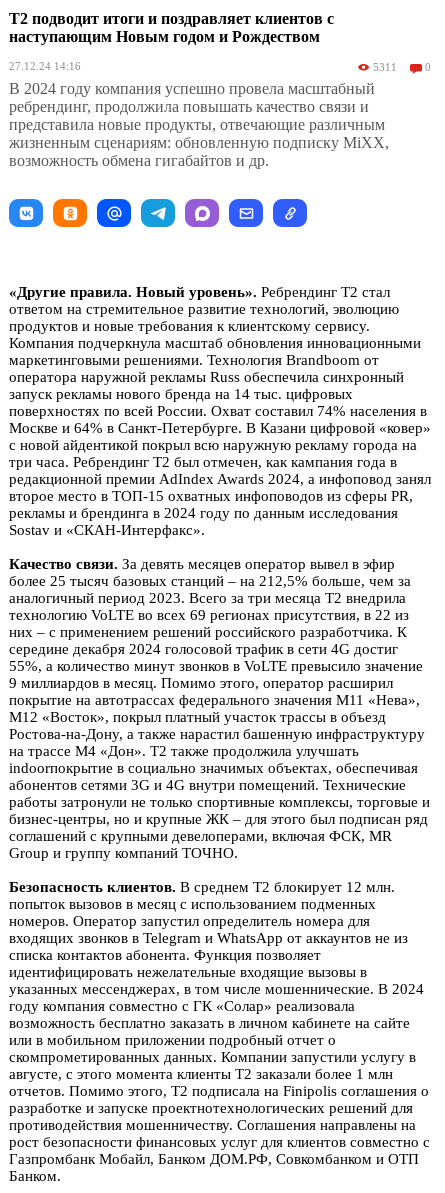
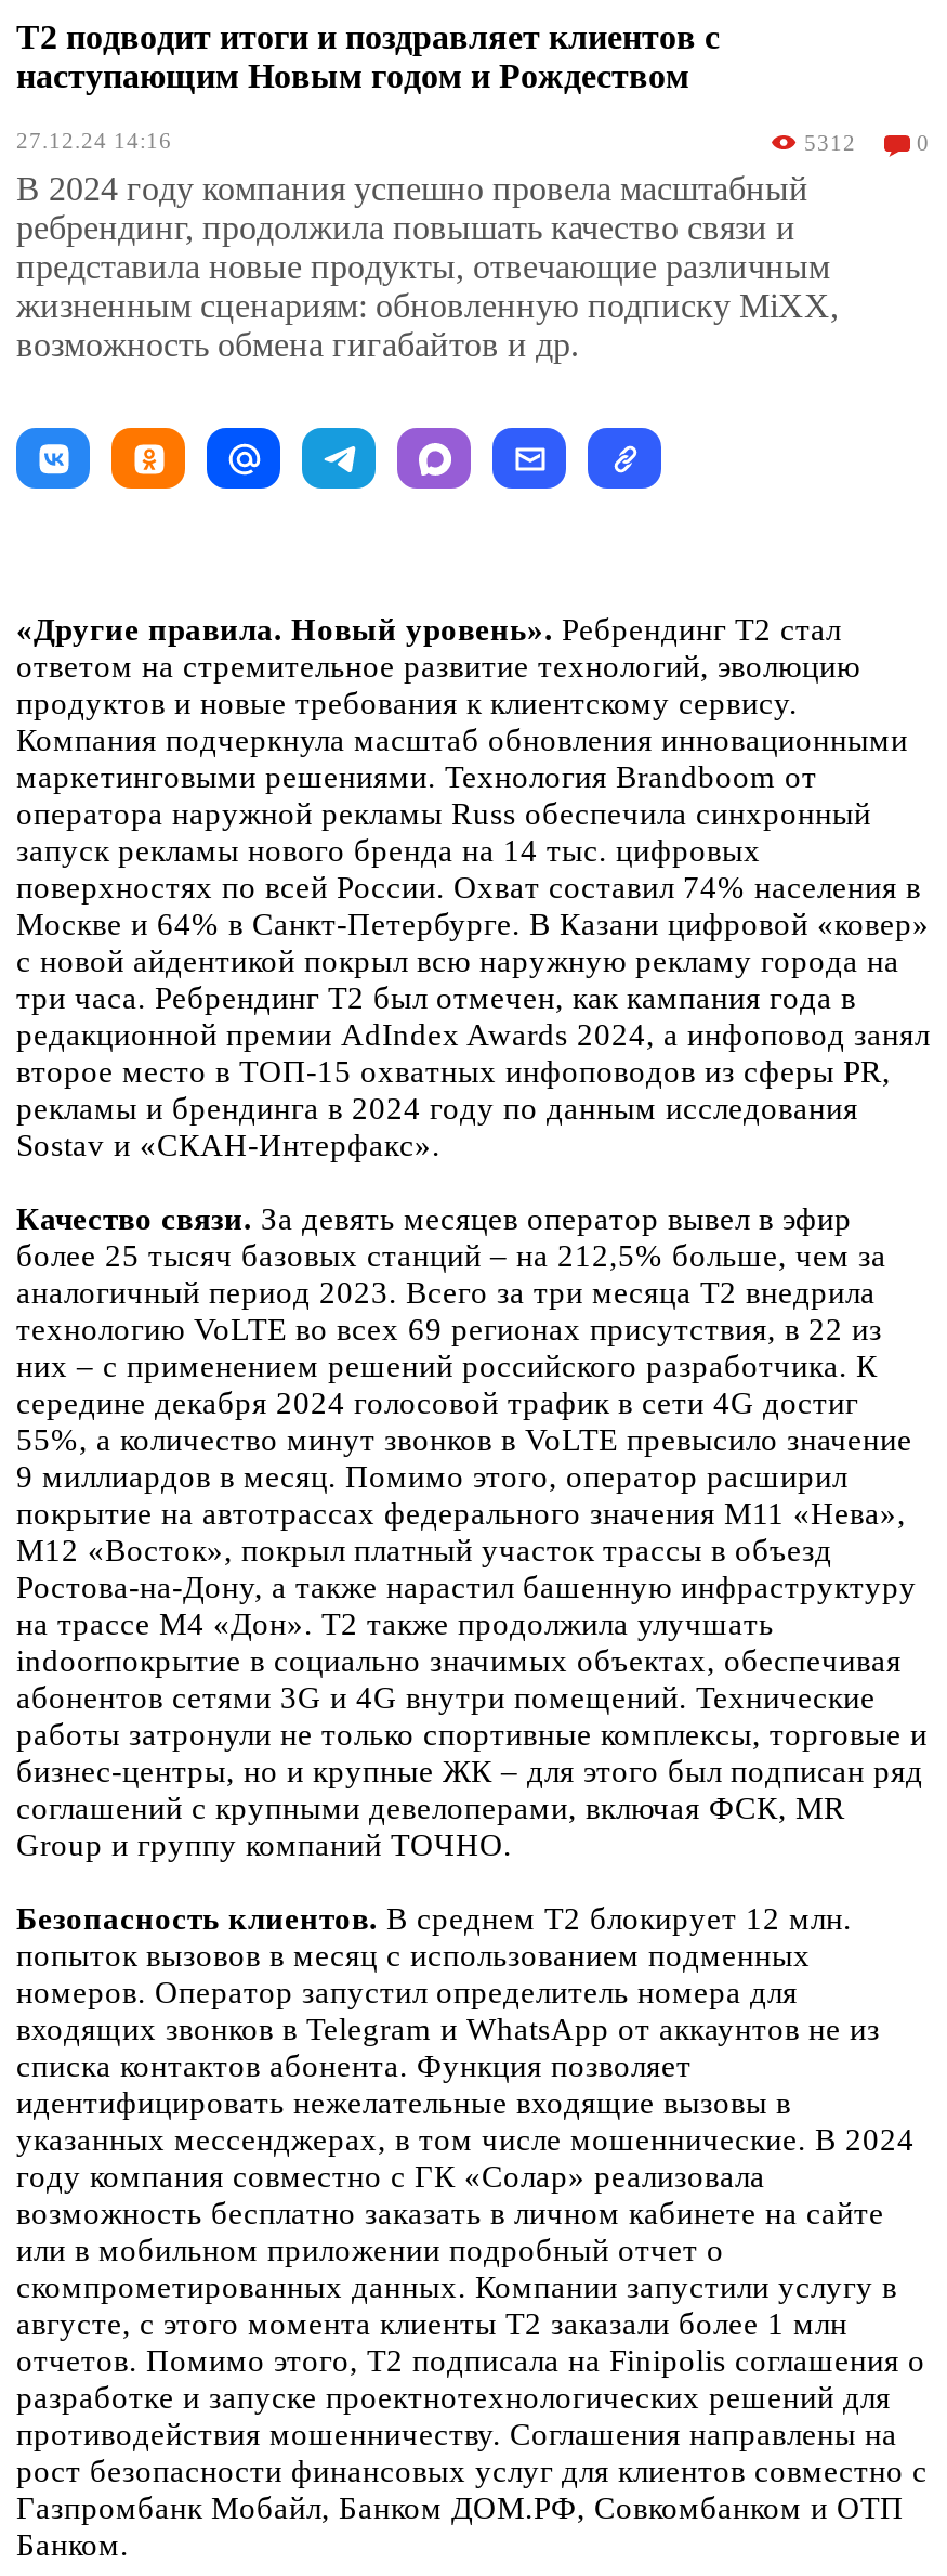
- 5311 0
+ 5312 0
